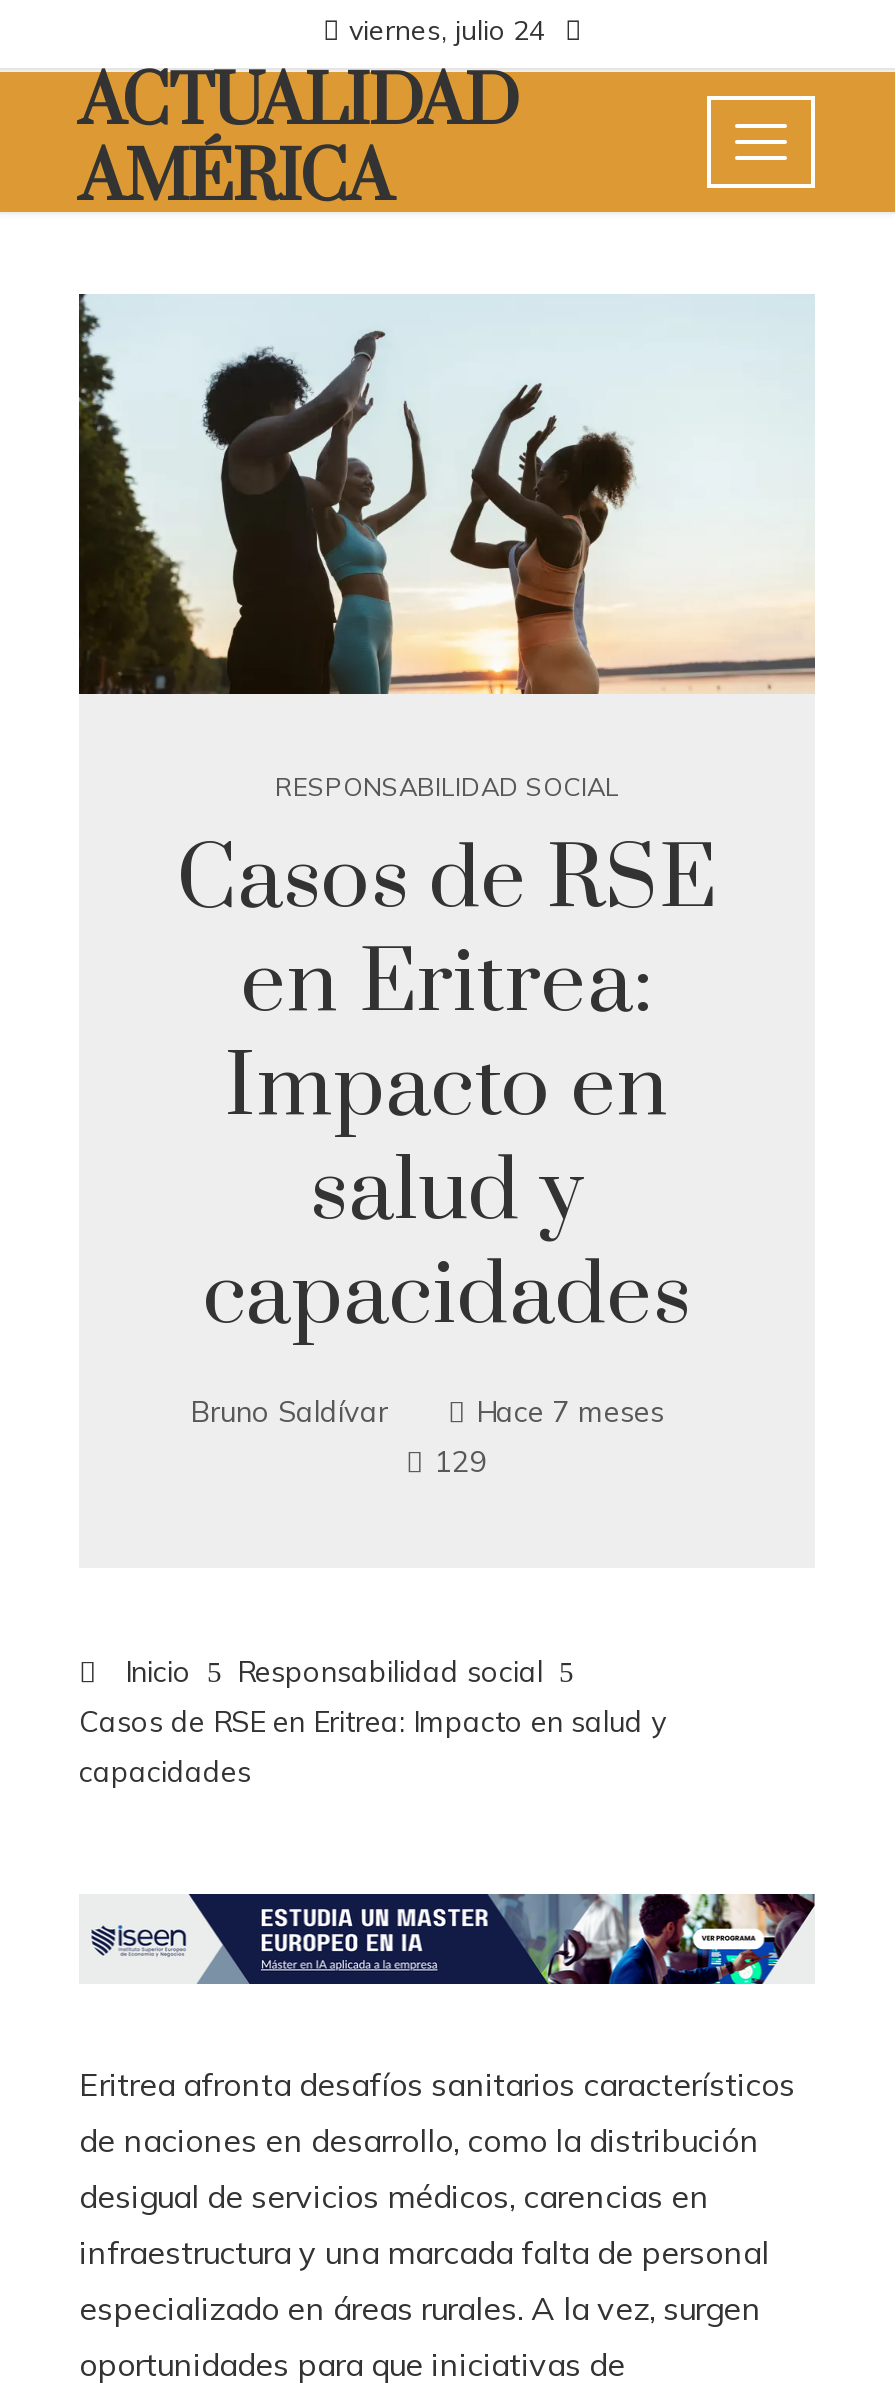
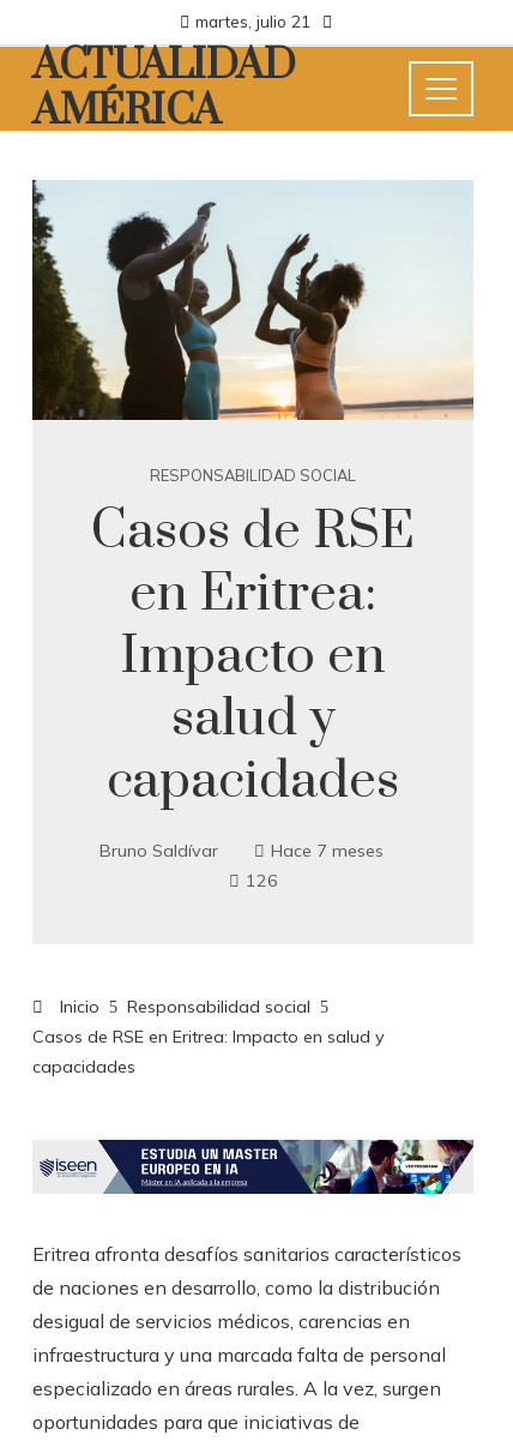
- viernes, julio 24
+ martes, julio 21

- 129
+ 126
